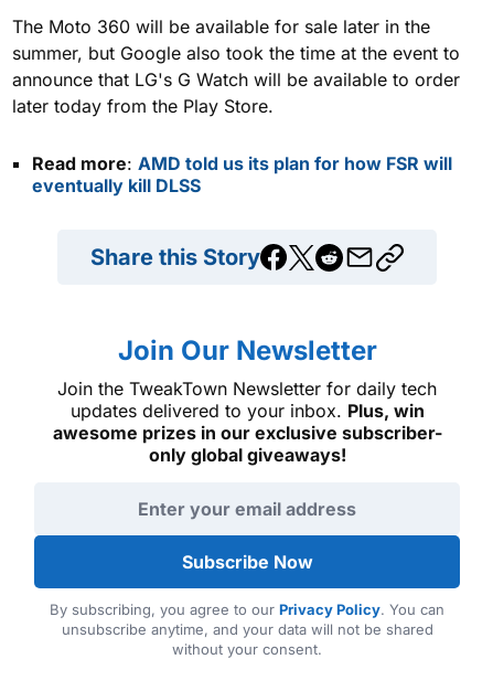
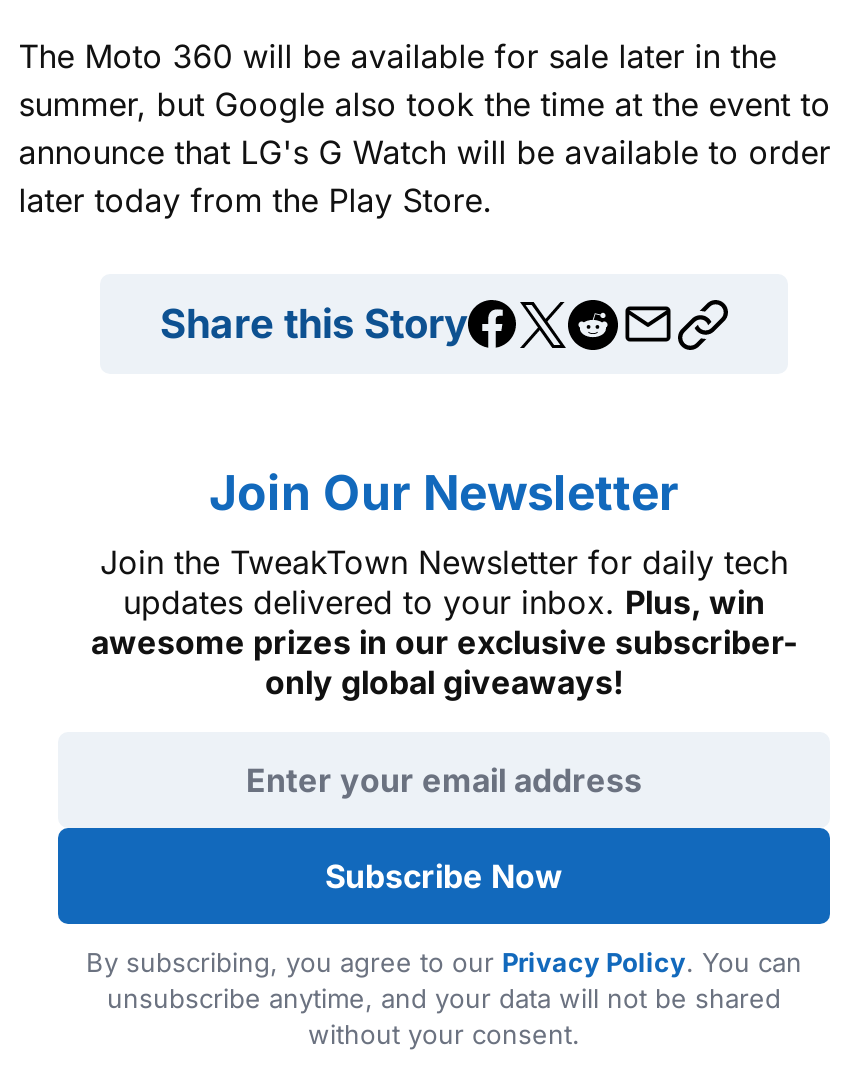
- Read more: AMD told us its plan for how FSR will
- eventually kill DLSS
